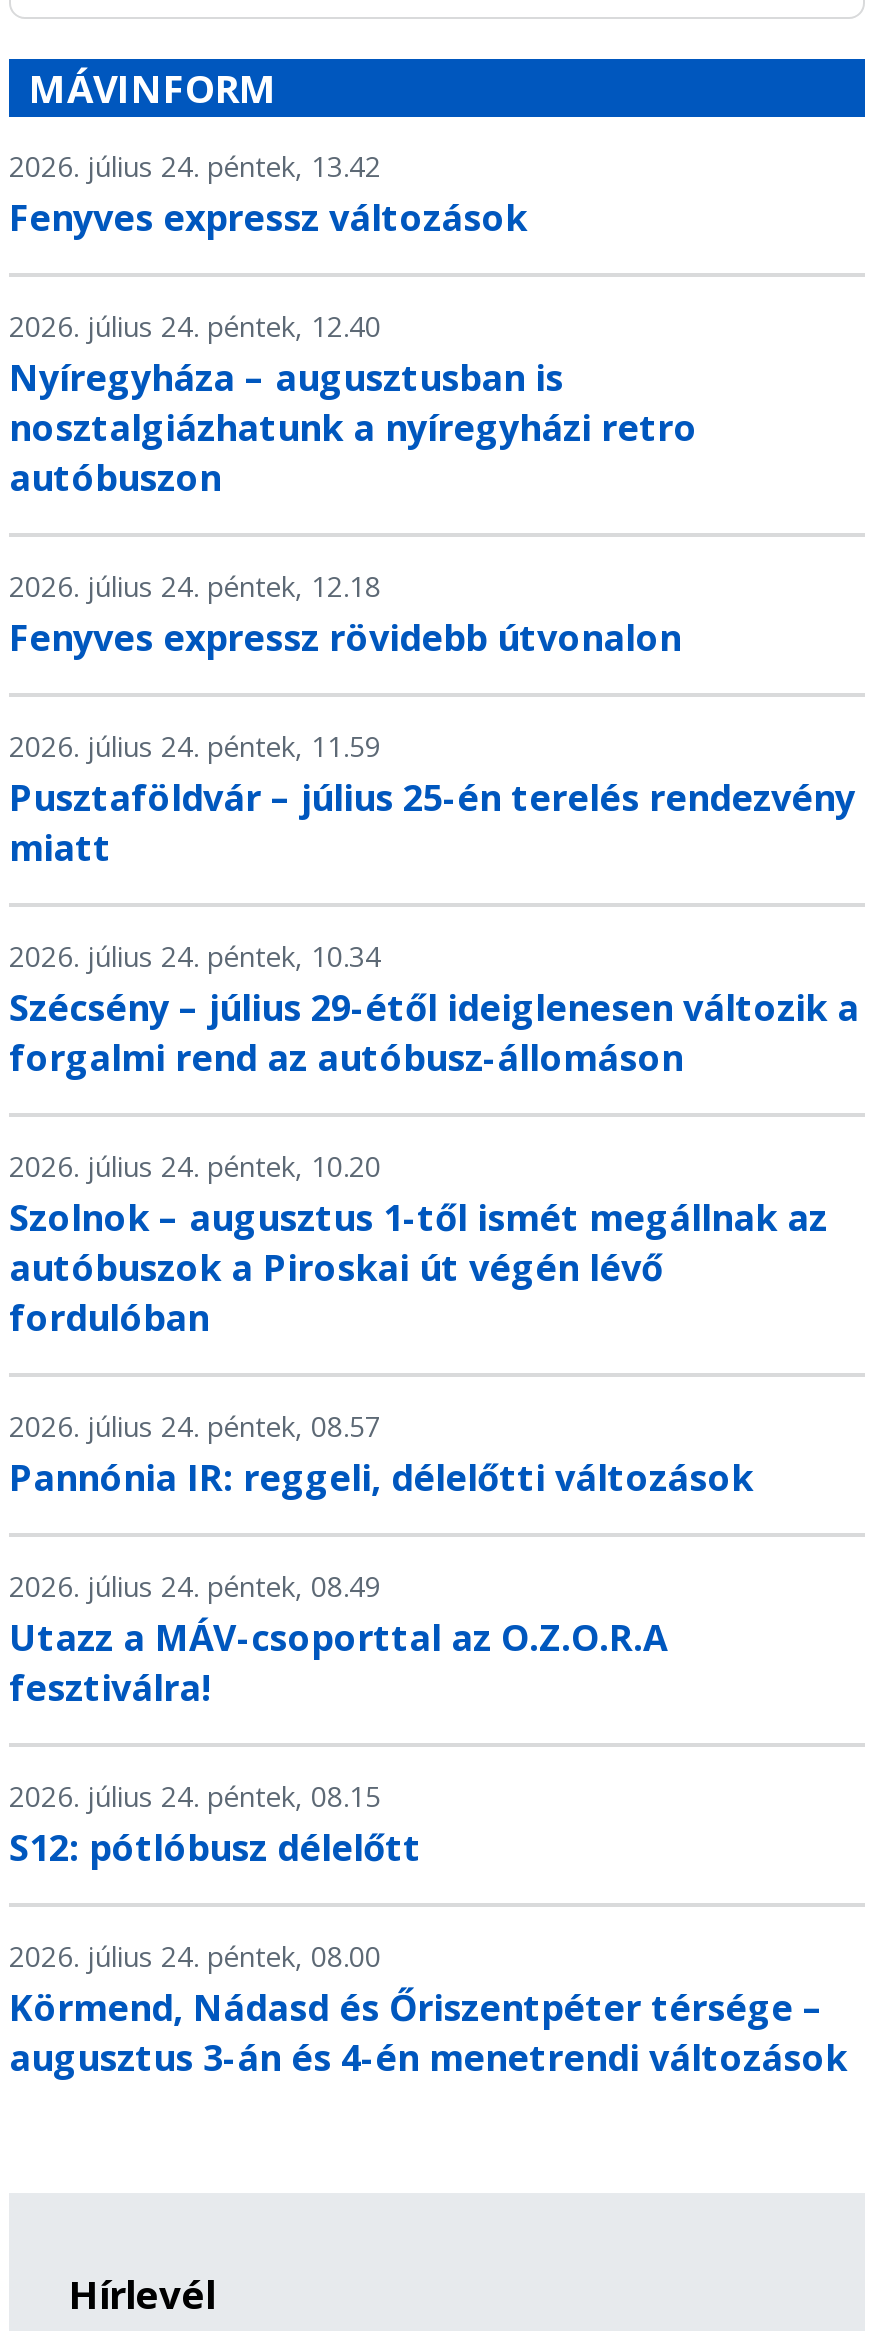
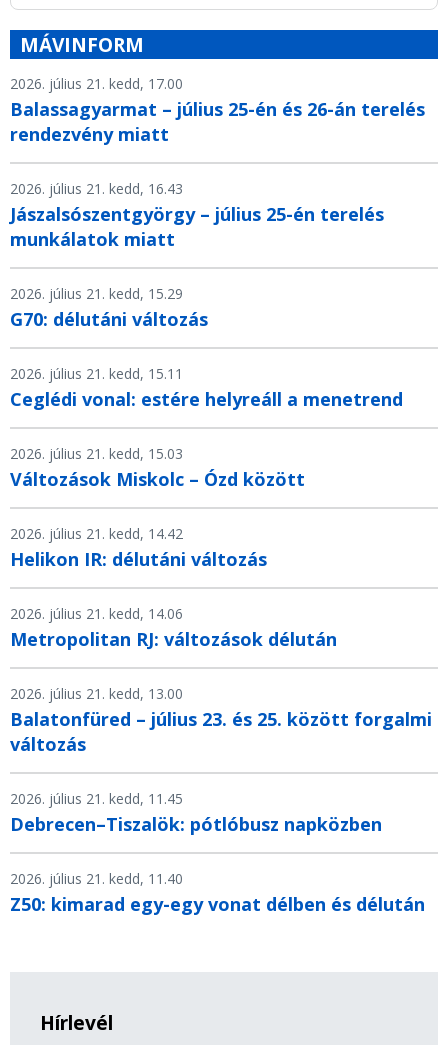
- 2026. július 24. péntek, 13.42
- Fenyves expressz változások
+ 2026. július 21. kedd, 17.00
+ Balassagyarmat – július 25-én és 26-án terelés
+ rendezvény miatt

- 2026. július 24. péntek, 12.40
- Nyíregyháza – augusztusban is
- nosztalgiázhatunk a nyíregyházi retro
- autóbuszon
+ 2026. július 21. kedd, 16.43
+ Jászalsószentgyörgy – július 25-én terelés
+ munkálatok miatt

- 2026. július 24. péntek, 12.18
- Fenyves expressz rövidebb útvonalon
+ 2026. július 21. kedd, 15.29
+ G70: délutáni változás

- 2026. július 24. péntek, 11.59
- Pusztaföldvár – július 25-én terelés rendezvény
- miatt
+ 2026. július 21. kedd, 15.11
+ Ceglédi vonal: estére helyreáll a menetrend

- 2026. július 24. péntek, 10.34
- Szécsény – július 29-étől ideiglenesen változik a
- forgalmi rend az autóbusz-állomáson
+ 2026. július 21. kedd, 15.03
+ Változások Miskolc – Ózd között

- 2026. július 24. péntek, 10.20
- Szolnok – augusztus 1-től ismét megállnak az
- autóbuszok a Piroskai út végén lévő
- fordulóban
+ 2026. július 21. kedd, 14.42
+ Helikon IR: délutáni változás

- 2026. július 24. péntek, 08.57
- Pannónia IR: reggeli, délelőtti változások
+ 2026. július 21. kedd, 14.06
+ Metropolitan RJ: változások délután

- 2026. július 24. péntek, 08.49
- Utazz a MÁV-csoporttal az O.Z.O.R.A
- fesztiválra!
+ 2026. július 21. kedd, 13.00
+ Balatonfüred – július 23. és 25. között forgalmi
+ változás

- 2026. július 24. péntek, 08.15
- S12: pótlóbusz délelőtt
+ 2026. július 21. kedd, 11.45
+ Debrecen–Tiszalök: pótlóbusz napközben

- 2026. július 24. péntek, 08.00
- Körmend, Nádasd és Őriszentpéter térsége –
- augusztus 3-án és 4-én menetrendi változások
+ 2026. július 21. kedd, 11.40
+ Z50: kimarad egy-egy vonat délben és délután
